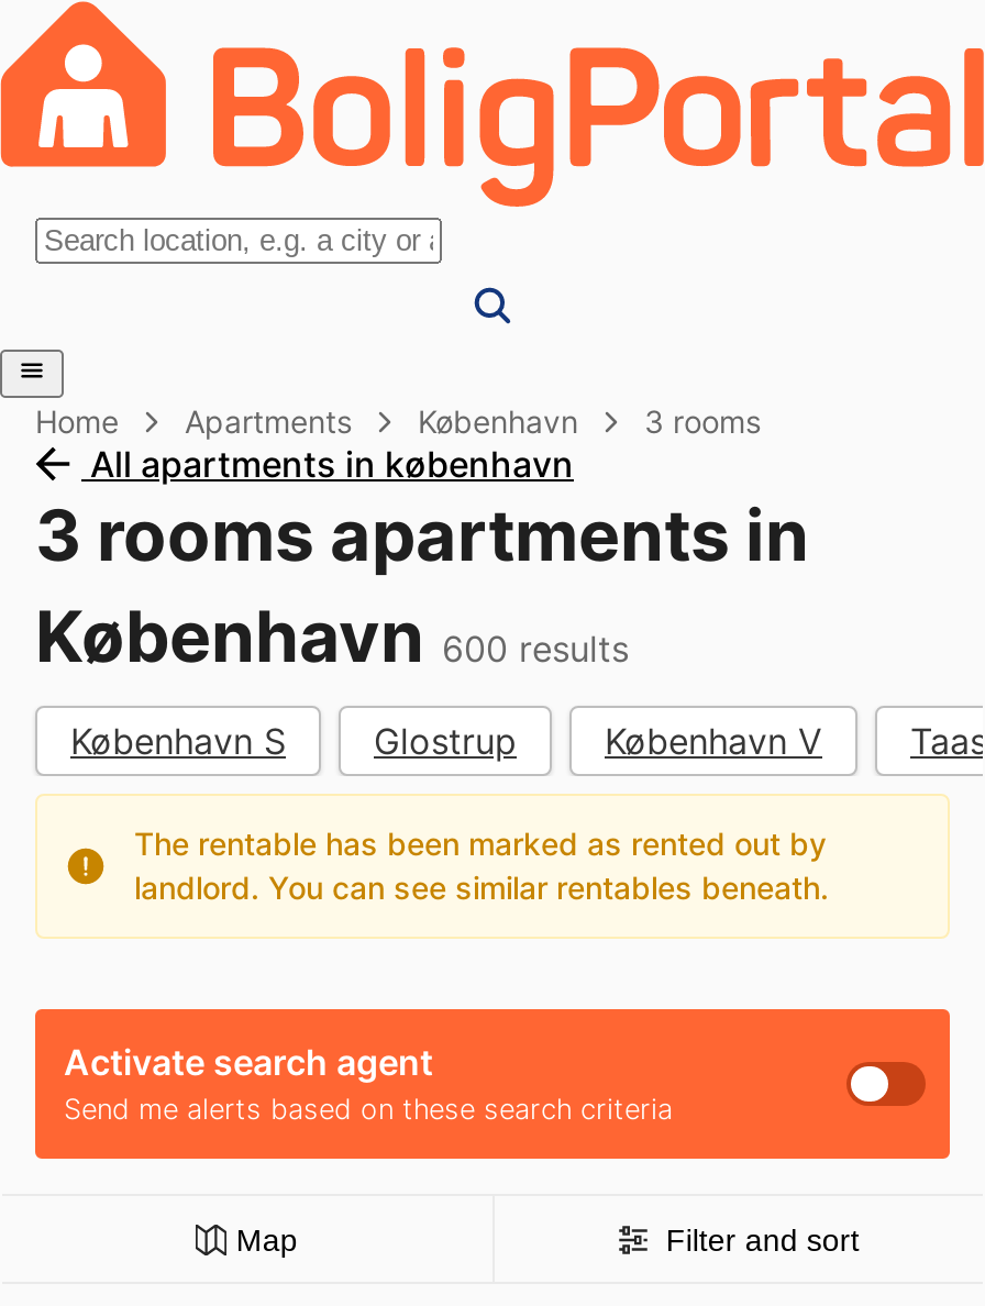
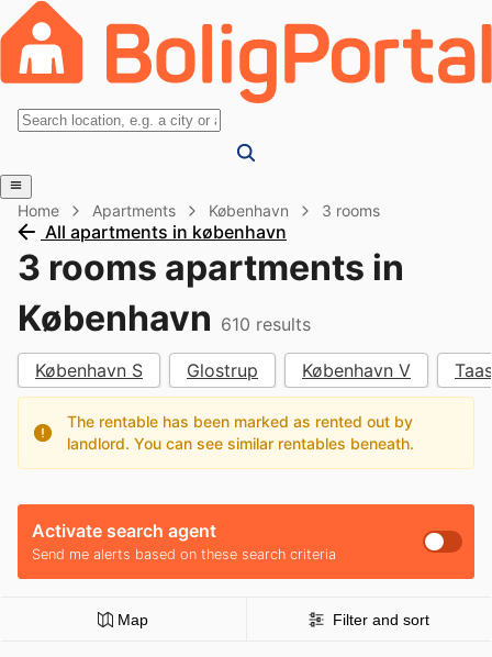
- København 600 results
+ København 610 results
